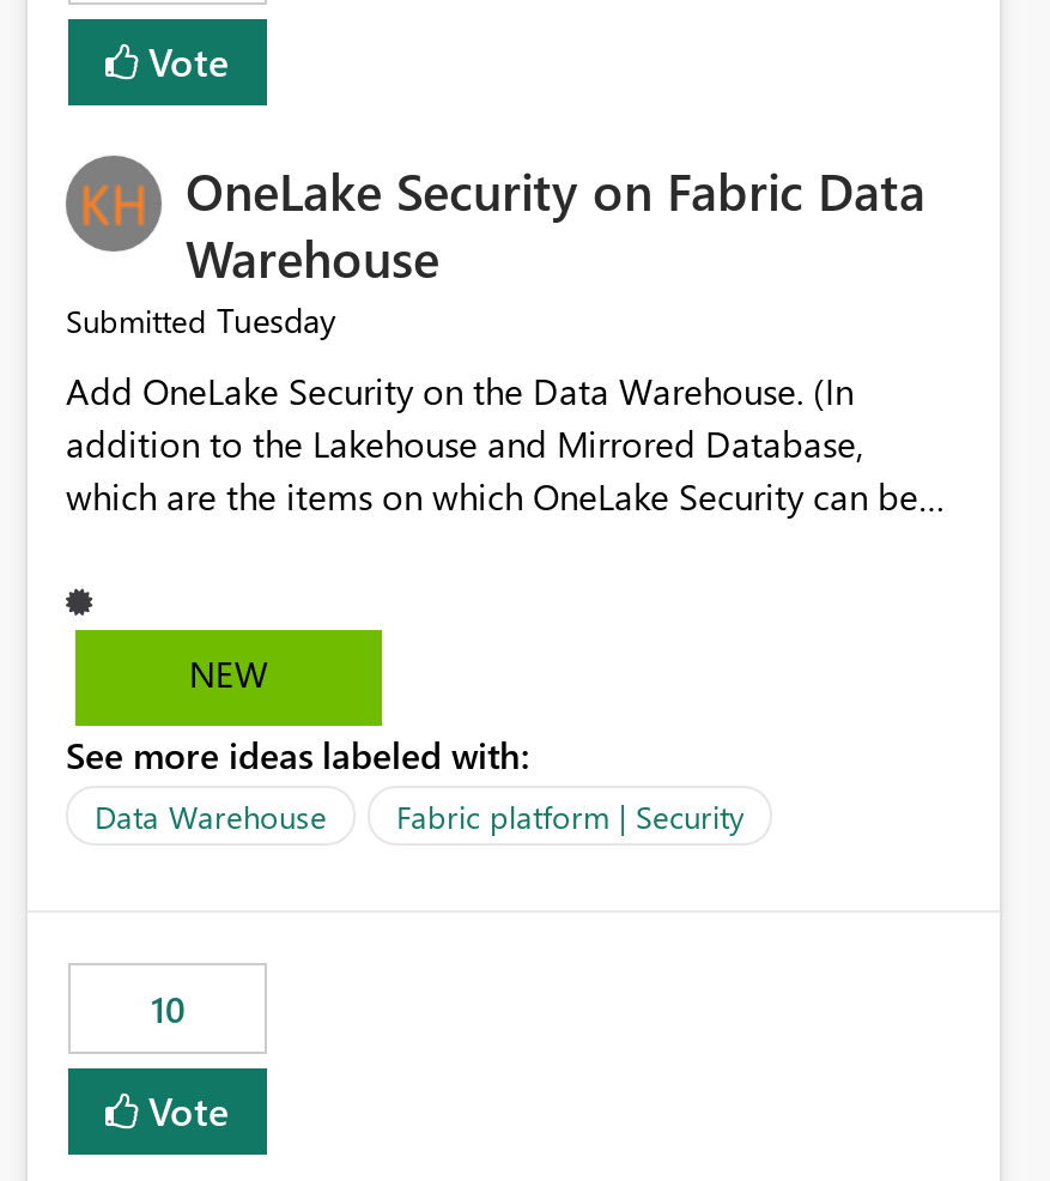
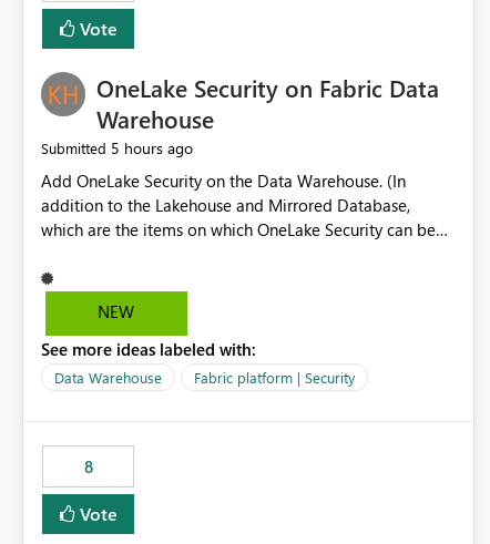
- Submitted Tuesday
+ Submitted 5 hours ago

- 10
+ 8
